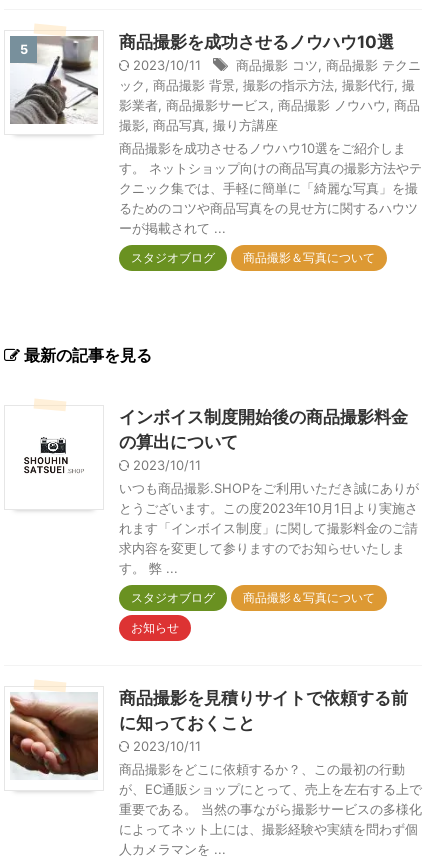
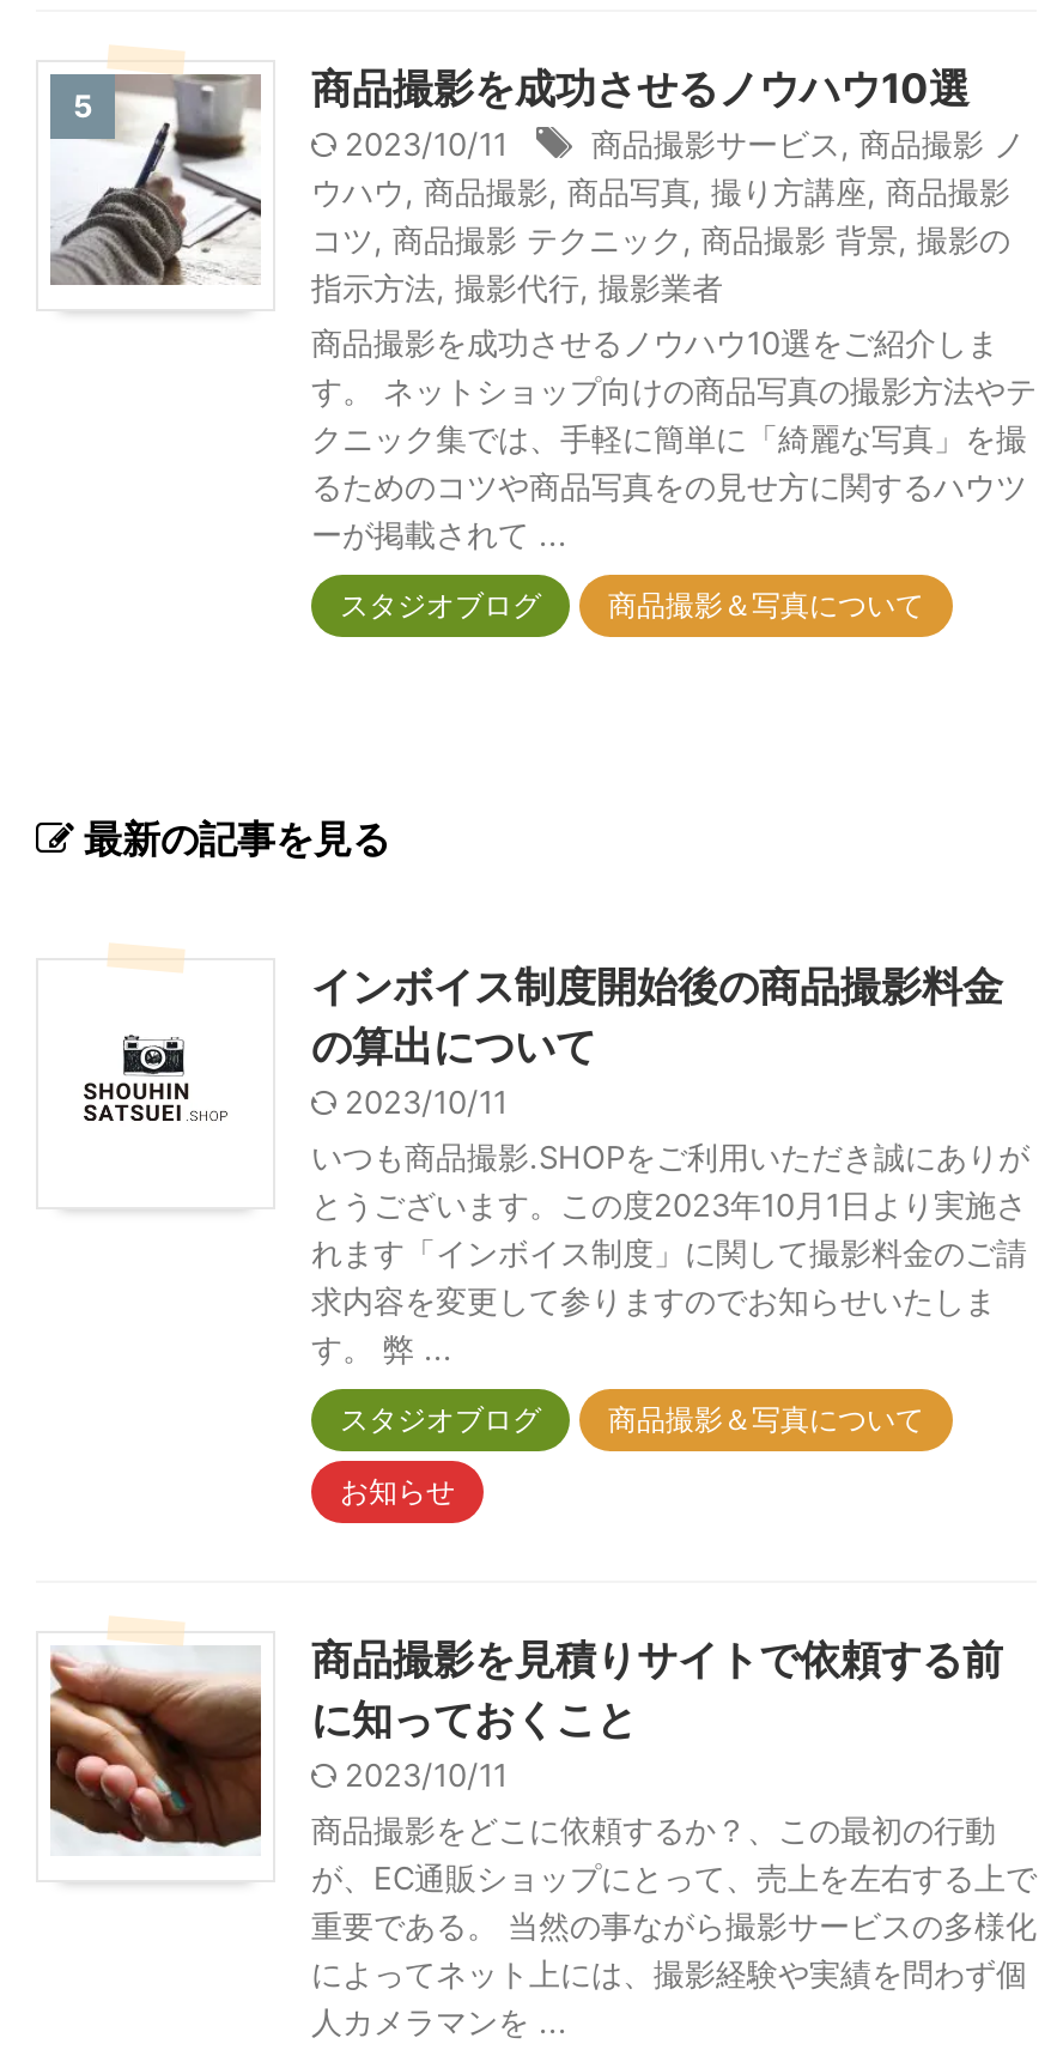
- 商品撮影 コツ,商品撮影 テクニ
- ック,商品撮影 背景,撮影の指示方法,撮影代行,撮
- 影業者,商品撮影サービス,商品撮影 ノウハウ,商品
- 撮影,商品写真,撮り方講座
+ 商品撮影サービス,商品撮影 ノ
+ ウハウ,商品撮影,商品写真,撮り方講座,商品撮影
+ コツ,商品撮影 テクニック,商品撮影 背景,撮影の
+ 指示方法,撮影代行,撮影業者
